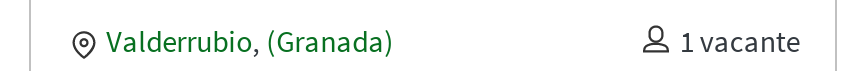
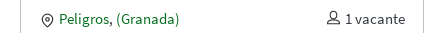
- Valderrubio, (Granada)
+ Peligros, (Granada)
